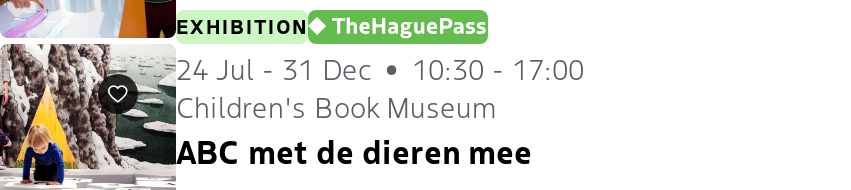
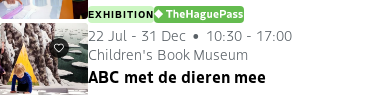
- 24 Jul - 31 Dec 10:30 - 17:00
+ 22 Jul - 31 Dec 10:30 - 17:00
